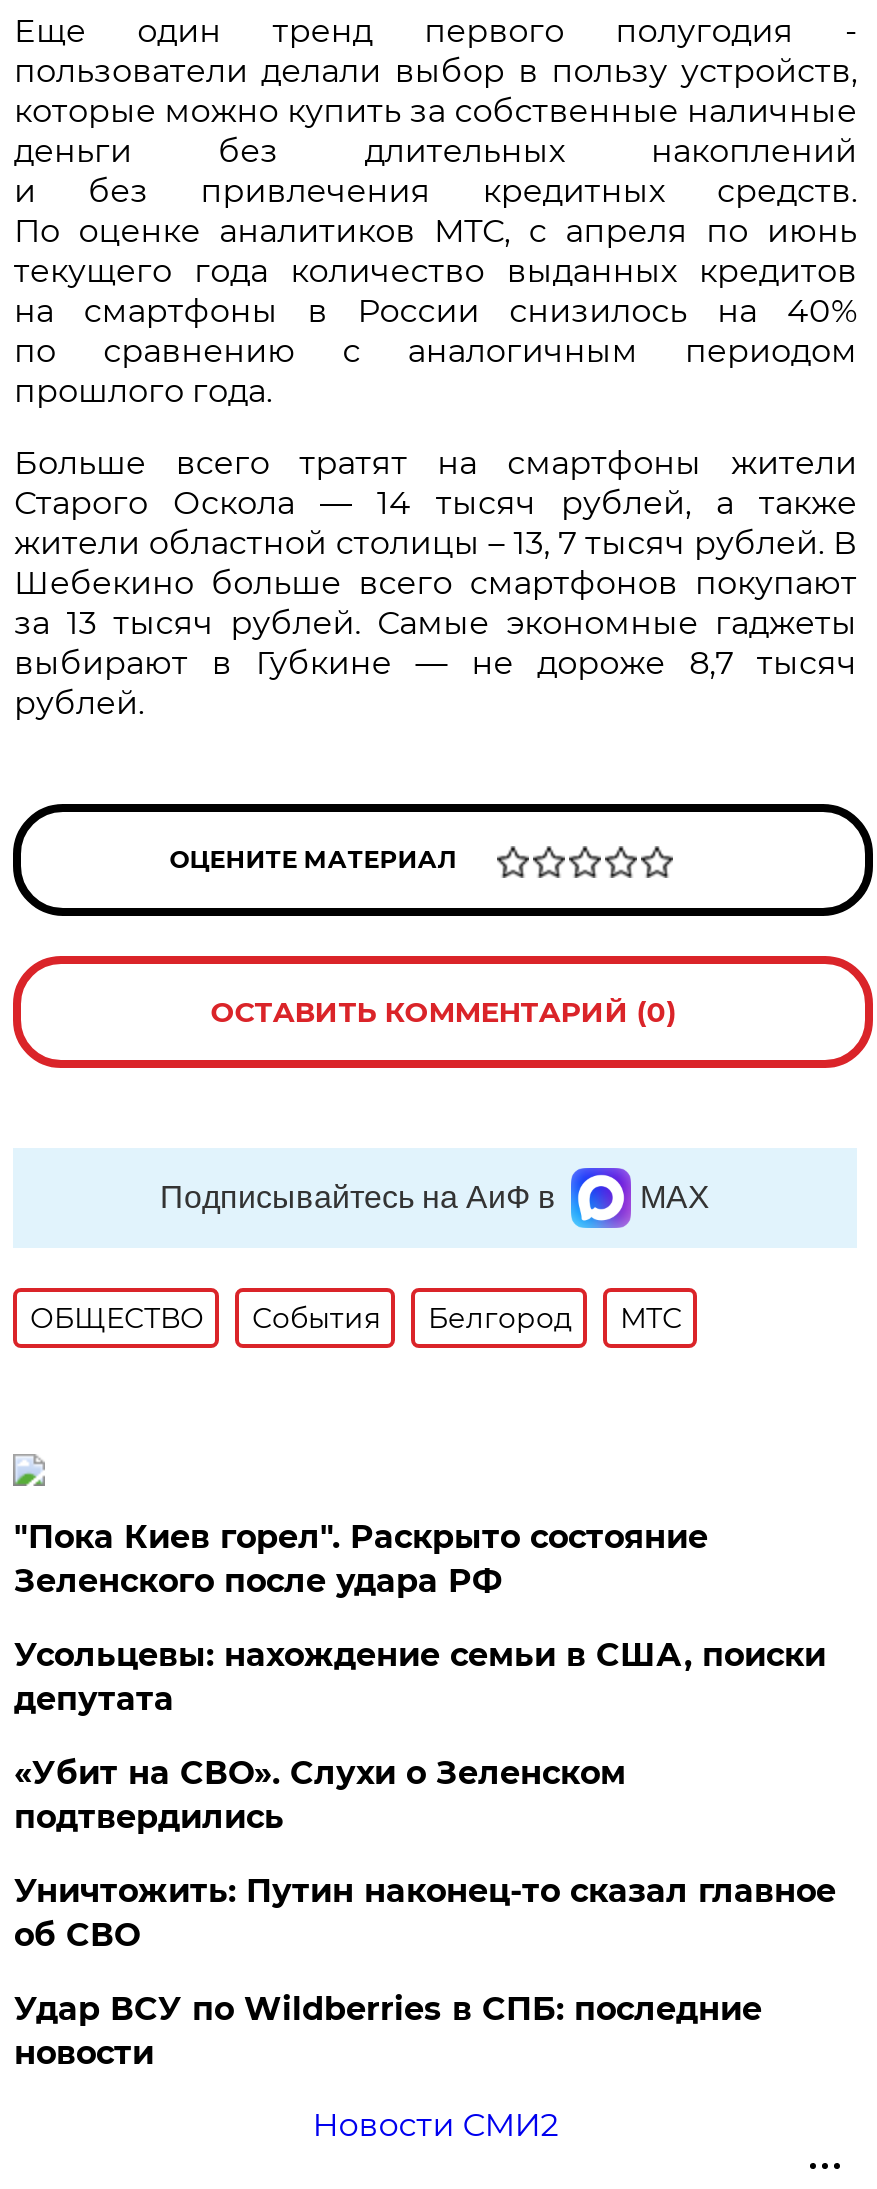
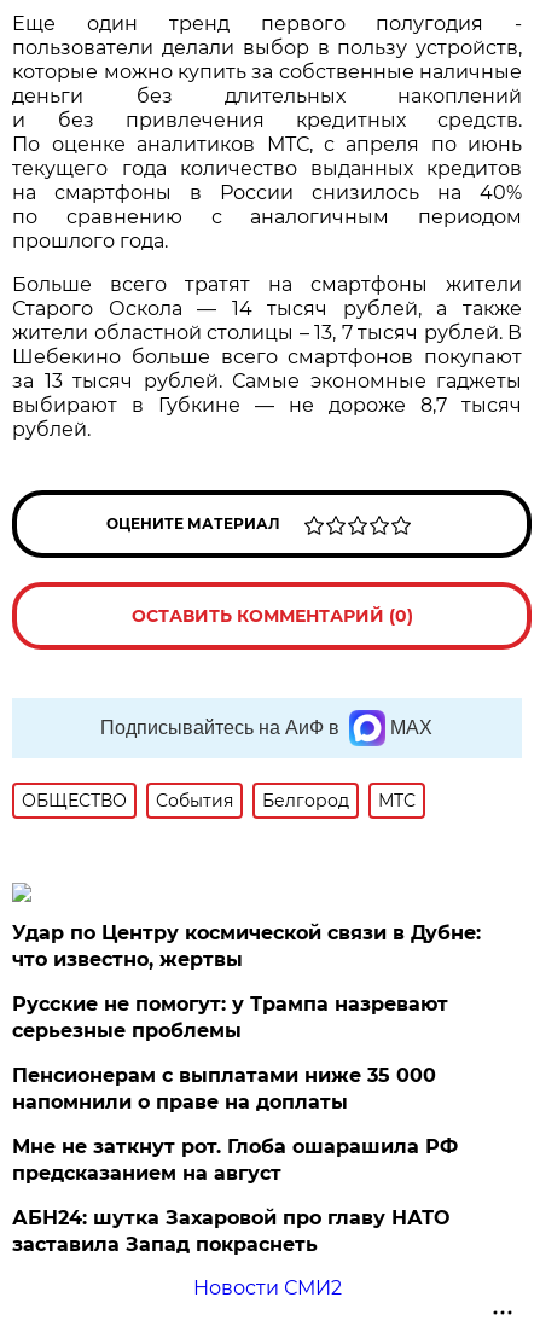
- "Пока Киев горел". Раскрыто состояние
- Зеленского после удара РФ
+ Удар по Центру космической связи в Дубне:
+ что известно, жертвы

- Усольцевы: нахождение семьи в США, поиски
- депутата
+ Русские не помогут: у Трампа назревают
+ серьезные проблемы

- «Убит на СВО». Слухи о Зеленском
- подтвердились
+ Пенсионерам с выплатами ниже 35 000
+ напомнили о праве на доплаты

- Уничтожить: Путин наконец-то сказал главное
- об СВО
+ Мне не заткнут рот. Глоба ошарашила РФ
+ предсказанием на август

- Удар ВСУ по Wildberries в СПБ: последние
- новости
+ АБН24: шутка Захаровой про главу НАТО
+ заставила Запад покраснеть
